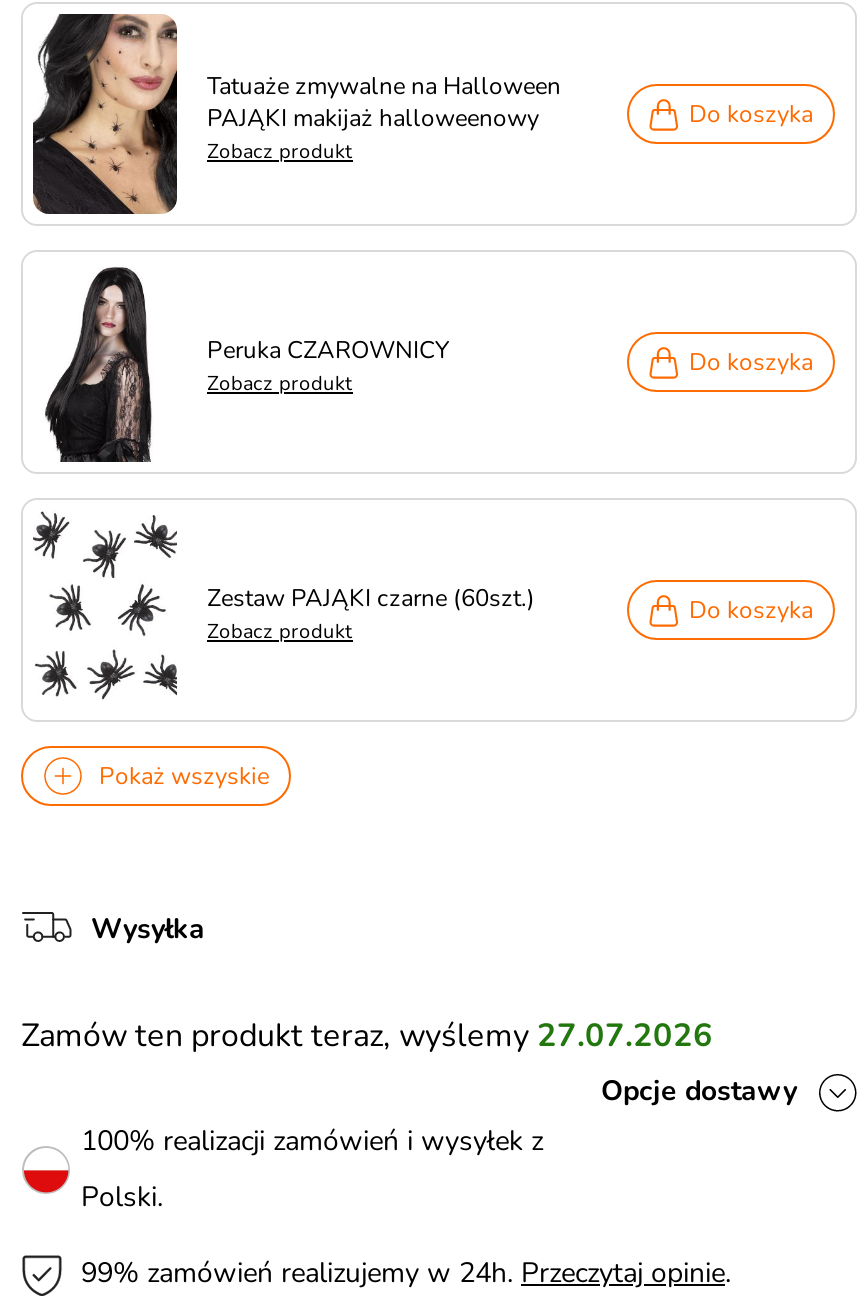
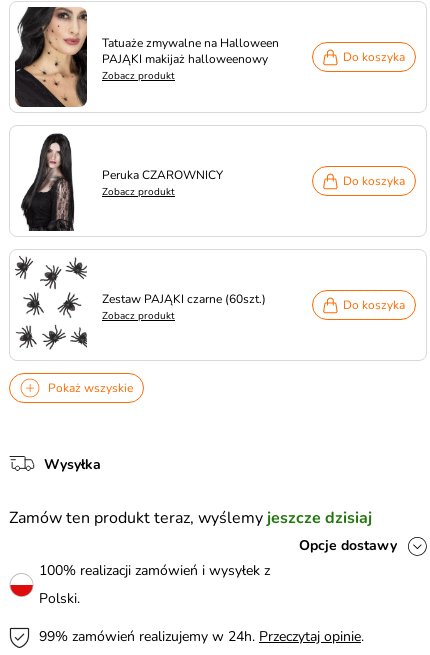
- Zamów ten produkt teraz, wyślemy 27.07.2026
+ Zamów ten produkt teraz, wyślemy jeszcze dzisiaj
